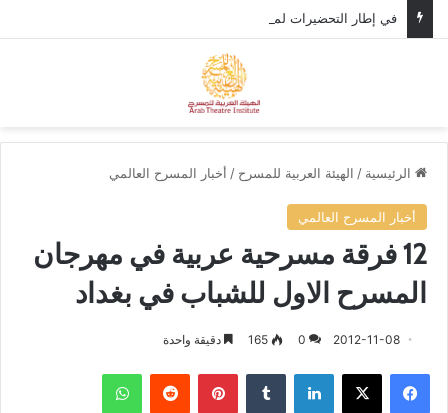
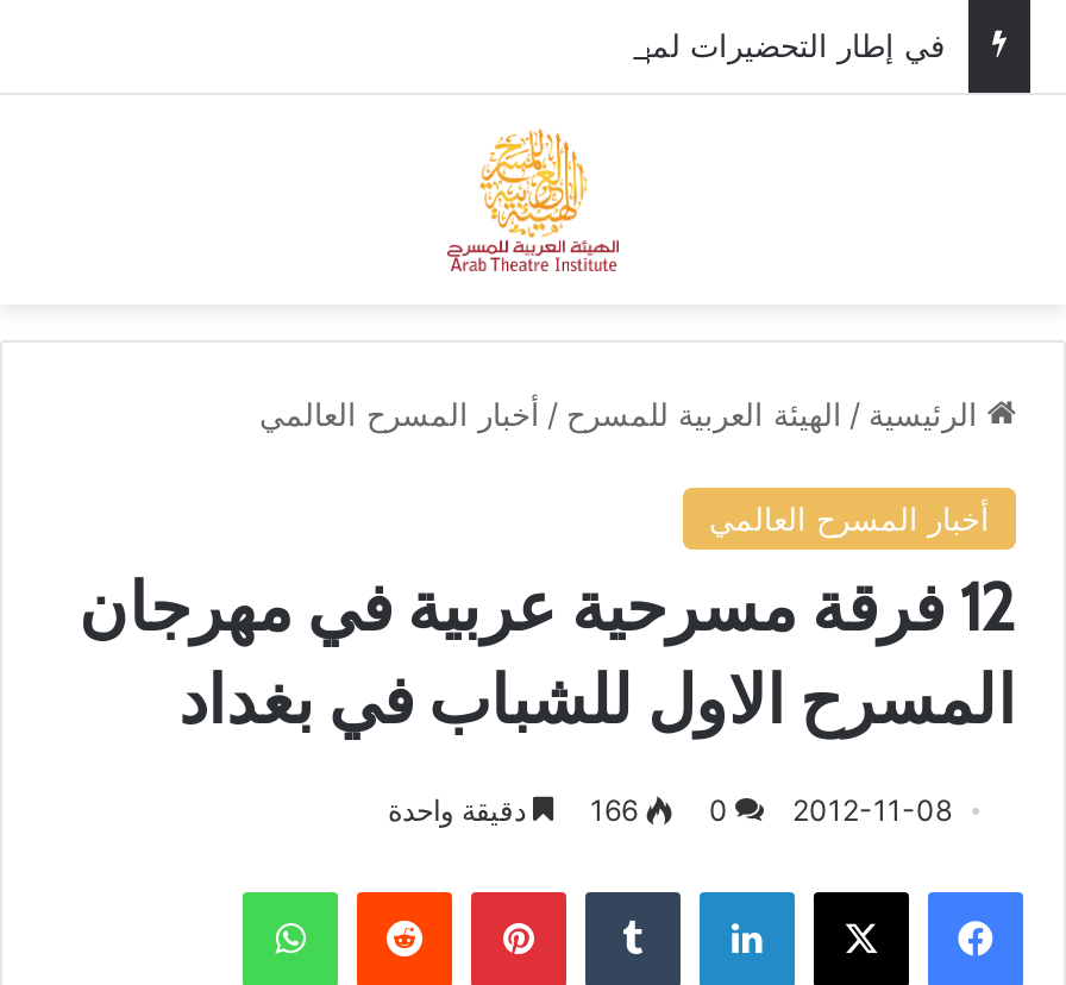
- 2012-11-08 0 165 دقيقة واحدة
+ 2012-11-08 0 166 دقيقة واحدة
